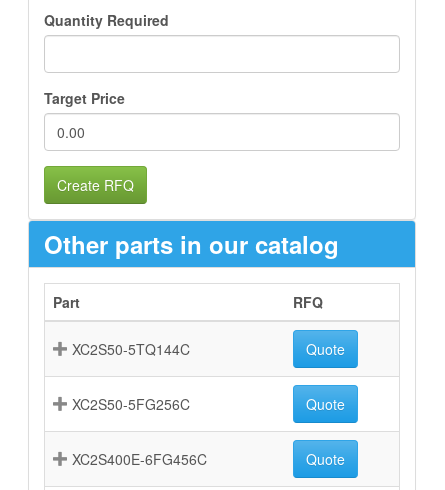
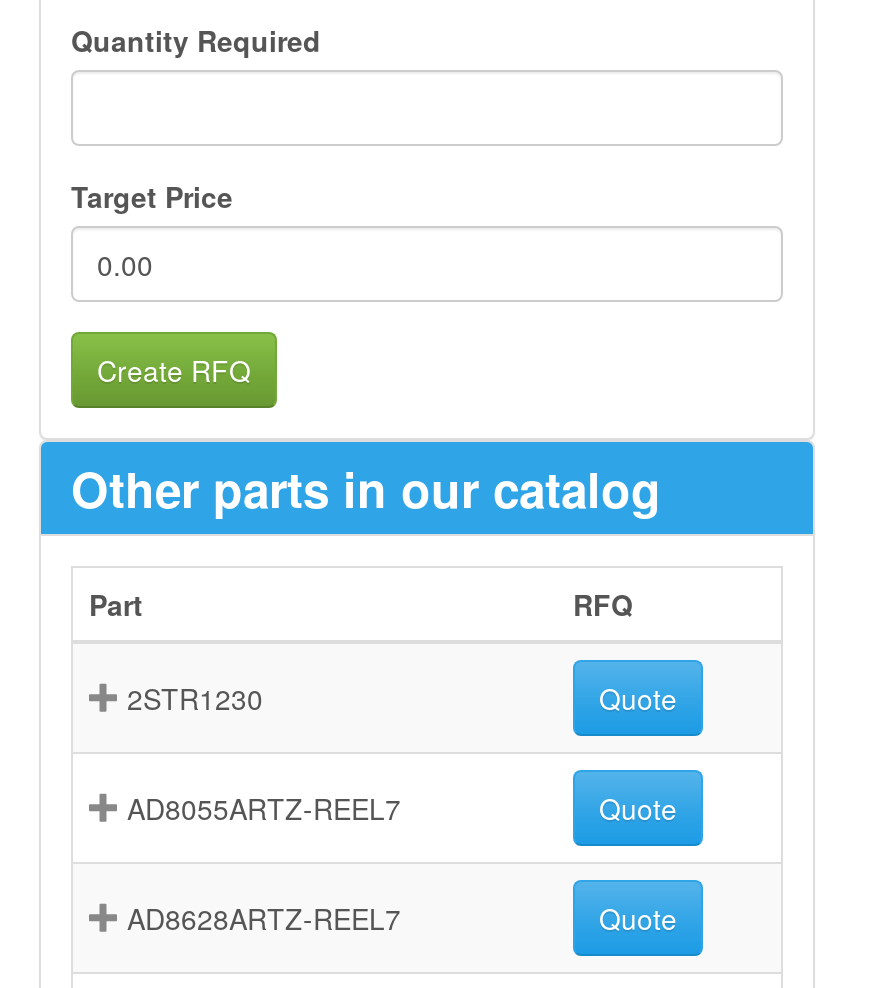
- XC2S50-5TQ144C
+ 2STR1230

- XC2S50-5FG256C
+ AD8055ARTZ-REEL7

- XC2S400E-6FG456C
+ AD8628ARTZ-REEL7
